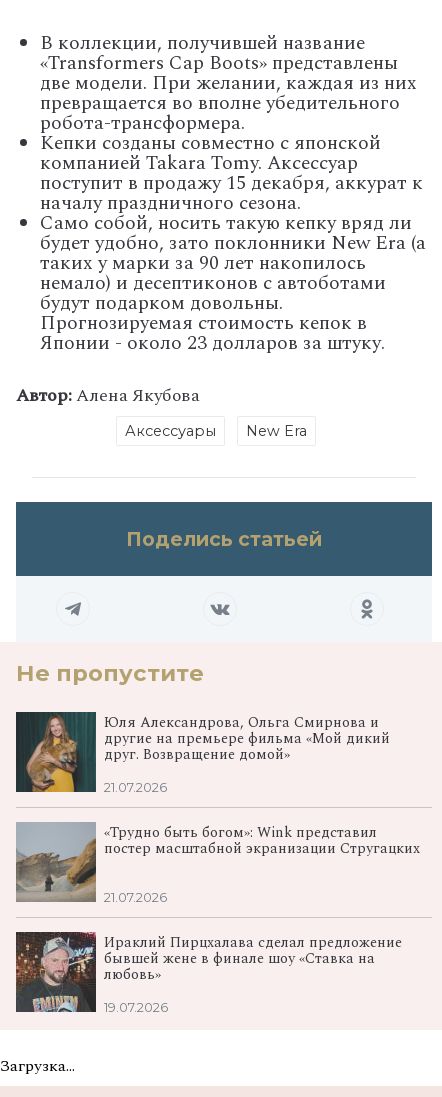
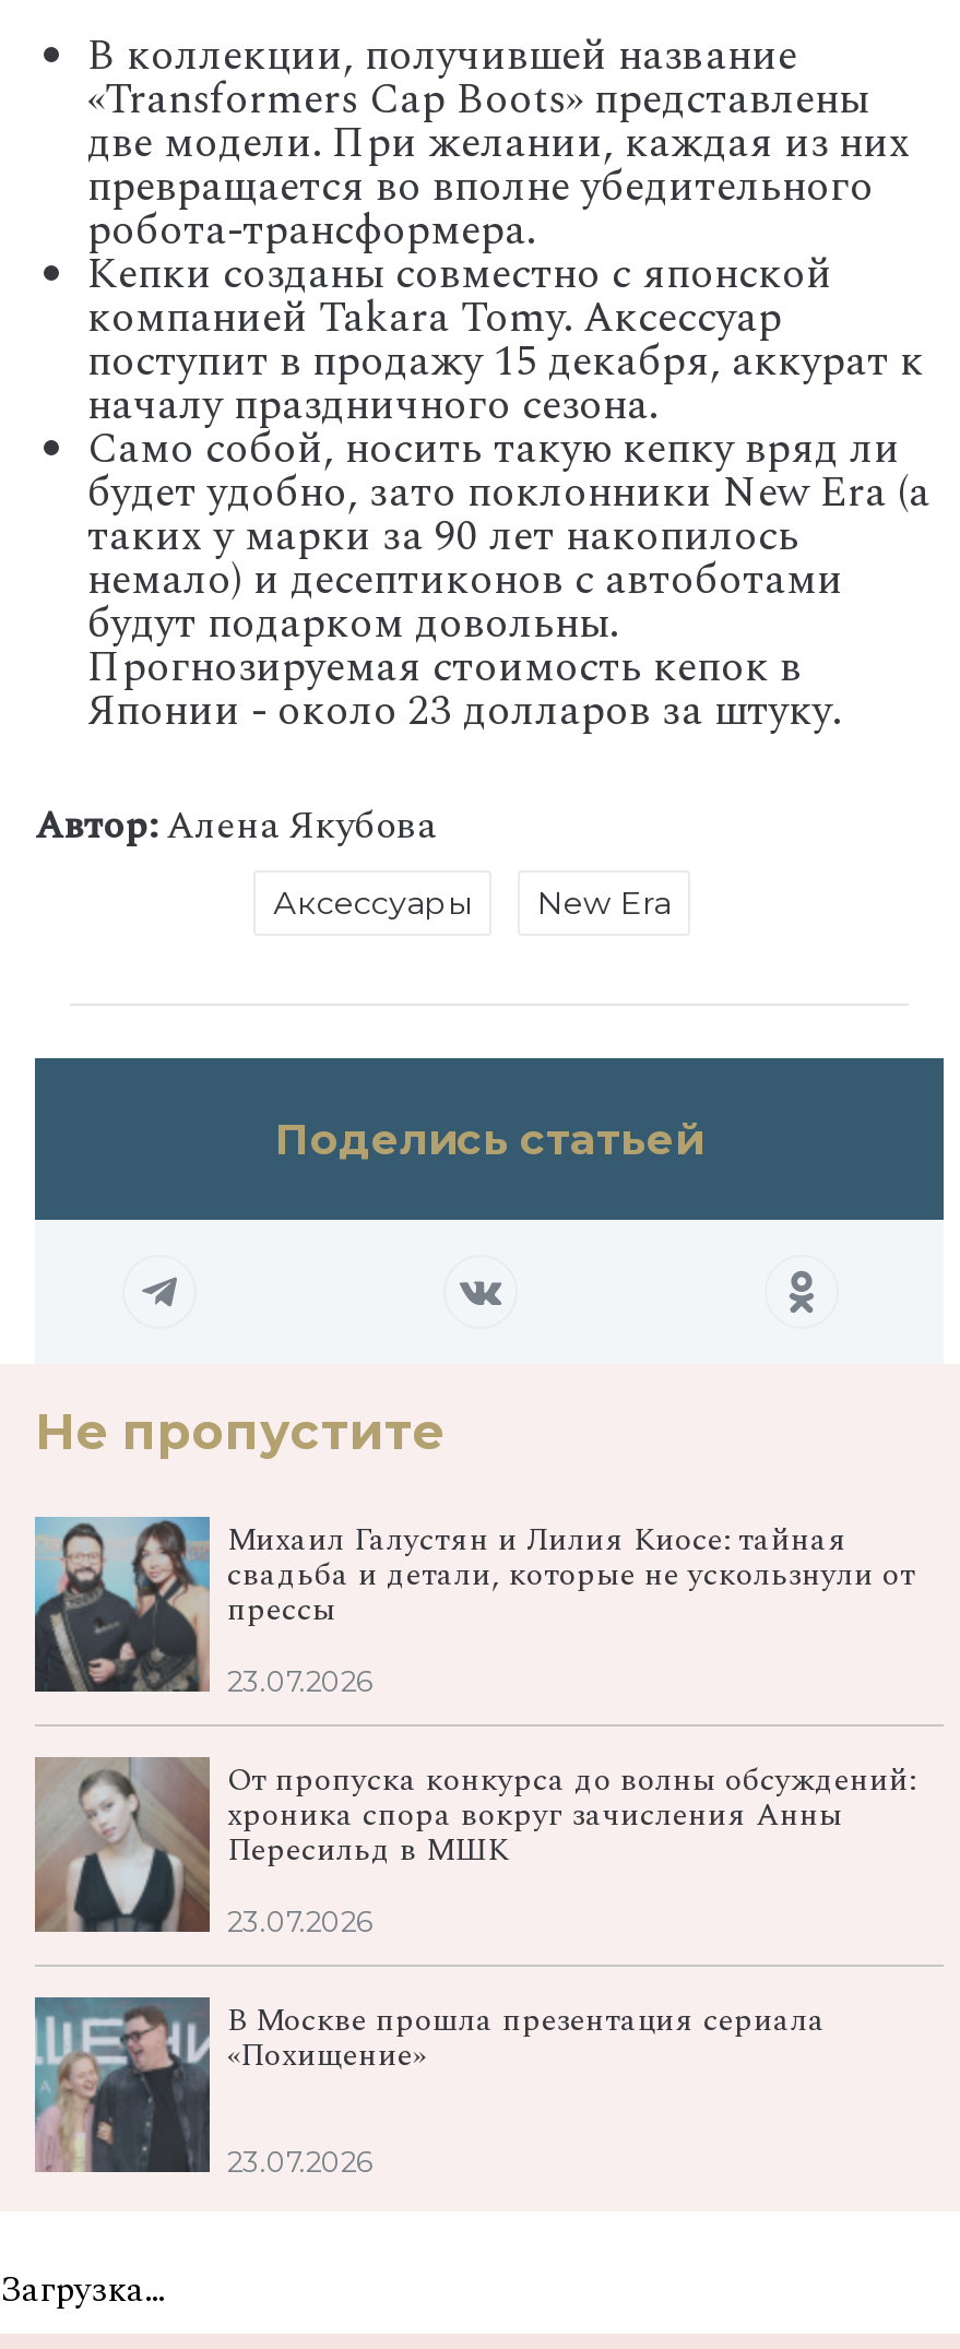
- [image]
- Юля Александрова, Ольга Смирнова и
- другие на премьере фильма «Мой дикий
- друг. Возвращение домой»
+ [image]
+ Михаил Галустян и Лилия Киосе: тайная
+ свадьба и детали, которые не ускользнули от
+ прессы

- 21.07.2026
+ 23.07.2026

- [image]
- «Трудно быть богом»: Wink представил
- постер масштабной экранизации Стругацких
+ [image]
+ От пропуска конкурса до волны обсуждений:
+ хроника спора вокруг зачисления Анны
+ Пересильд в МШК

- 21.07.2026
+ 23.07.2026

- [image]
- Ираклий Пирцхалава сделал предложение
- бывшей жене в финале шоу «Ставка на
- любовь»
+ [image]
+ В Москве прошла презентация сериала
+ «Похищение»

- 19.07.2026
+ 23.07.2026
